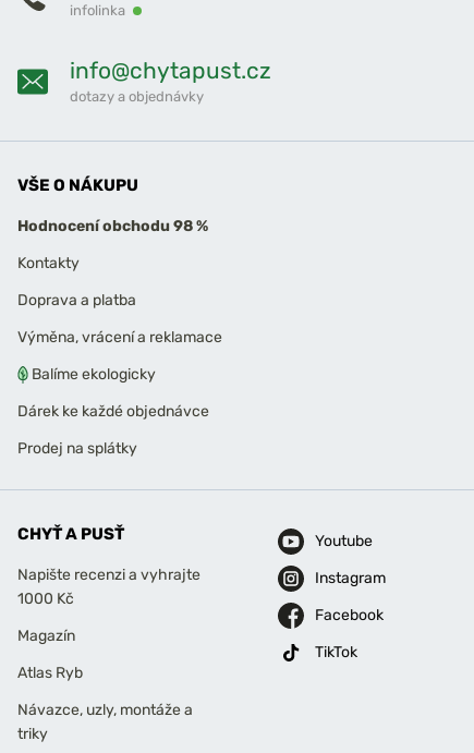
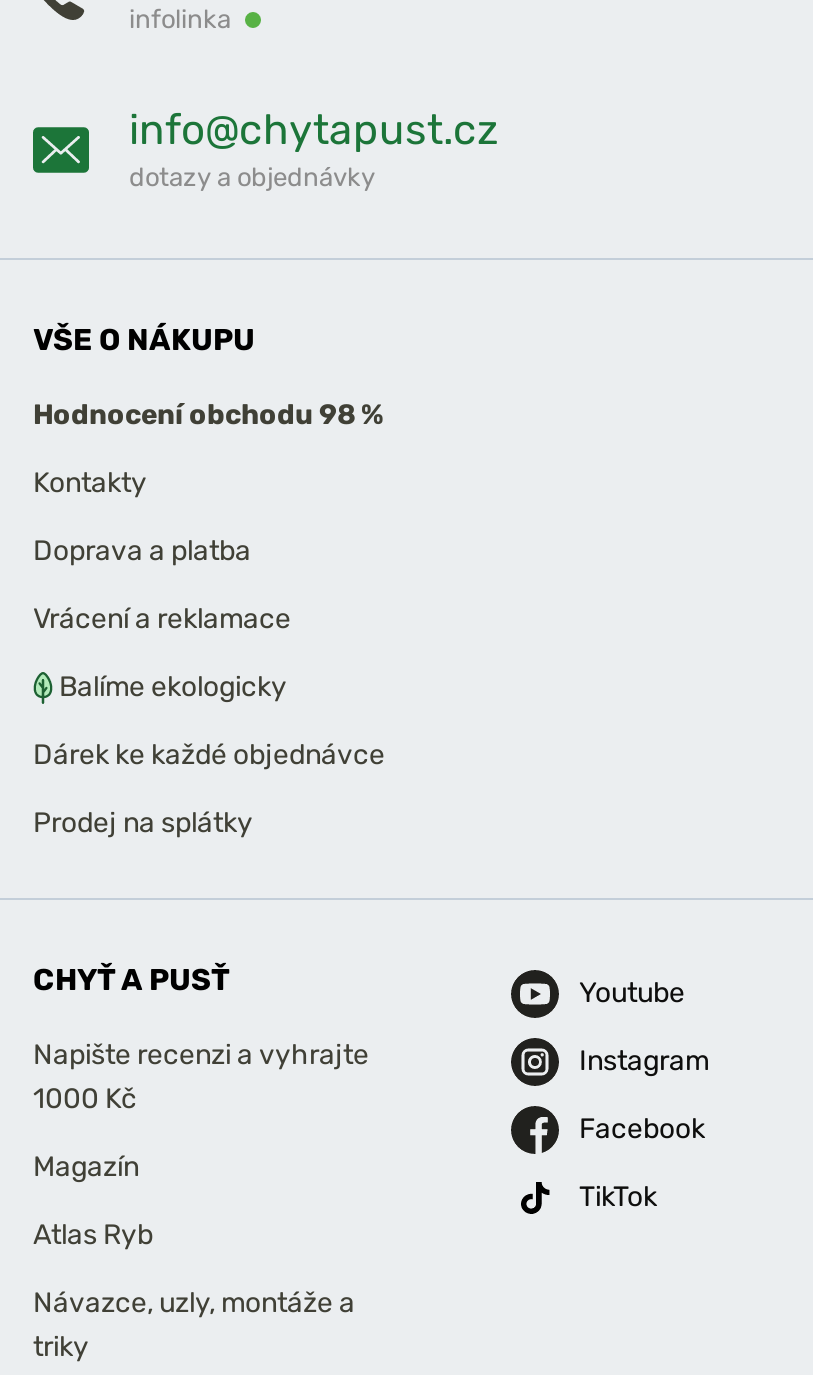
- Výměna, vrácení a reklamace
+ Vrácení a reklamace
